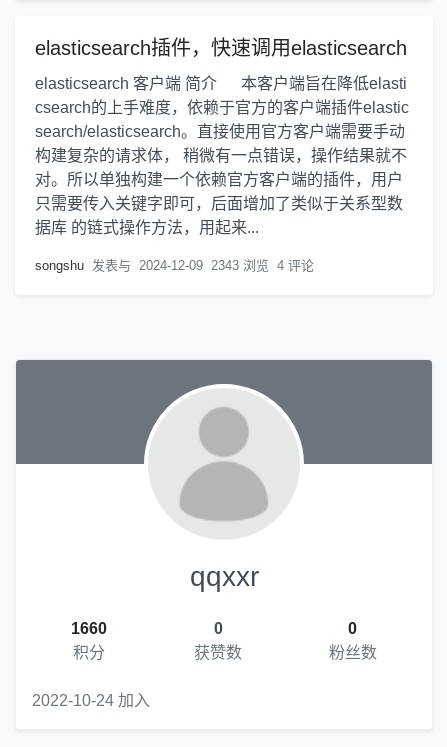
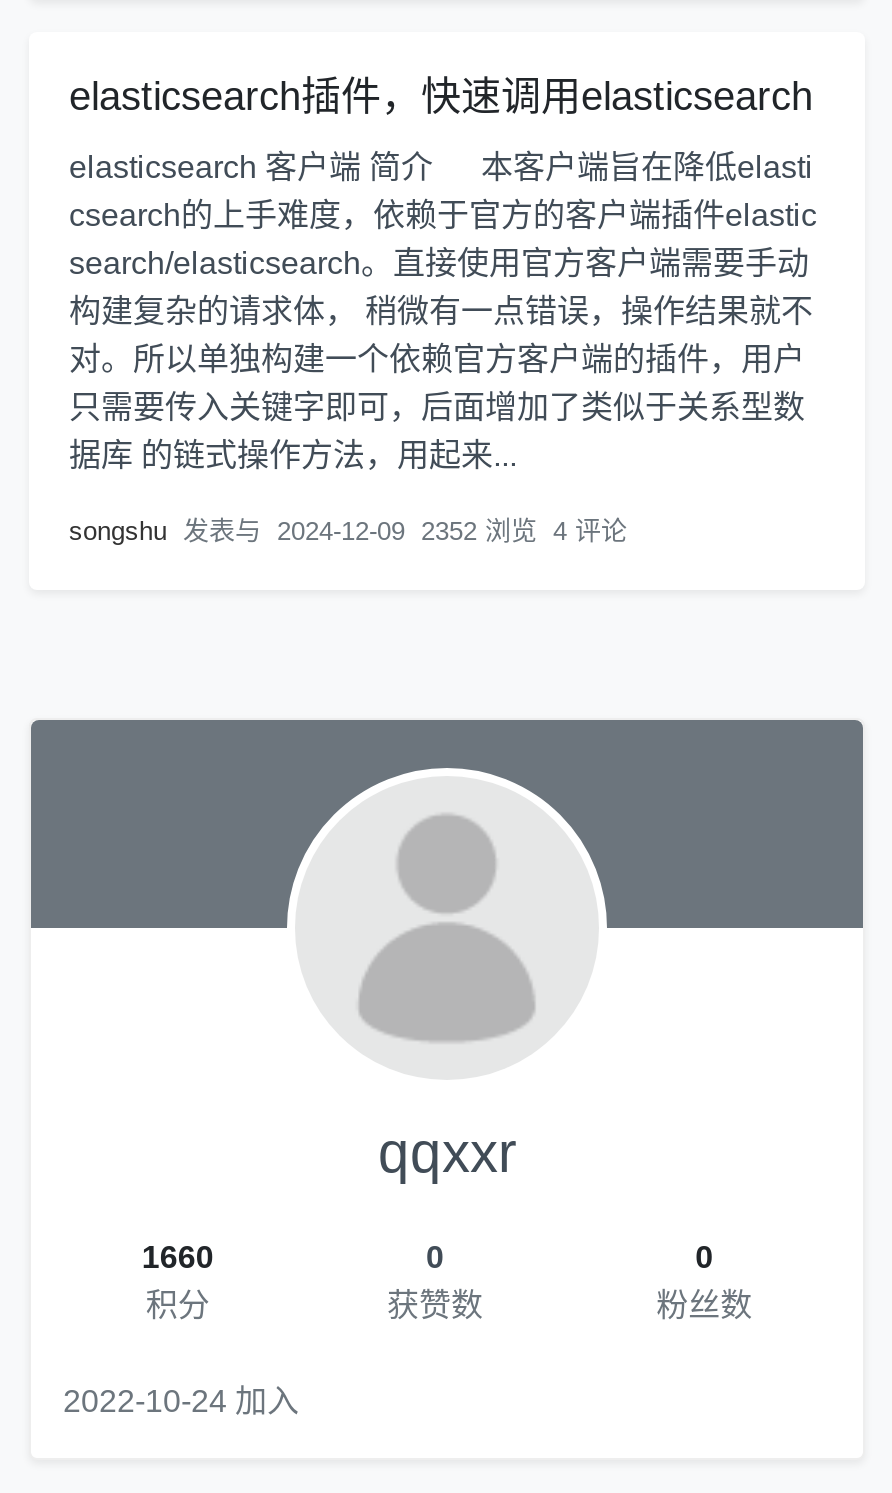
- songshu 发表与 2024-12-09 2343 浏览 4 评论
+ songshu 发表与 2024-12-09 2352 浏览 4 评论
